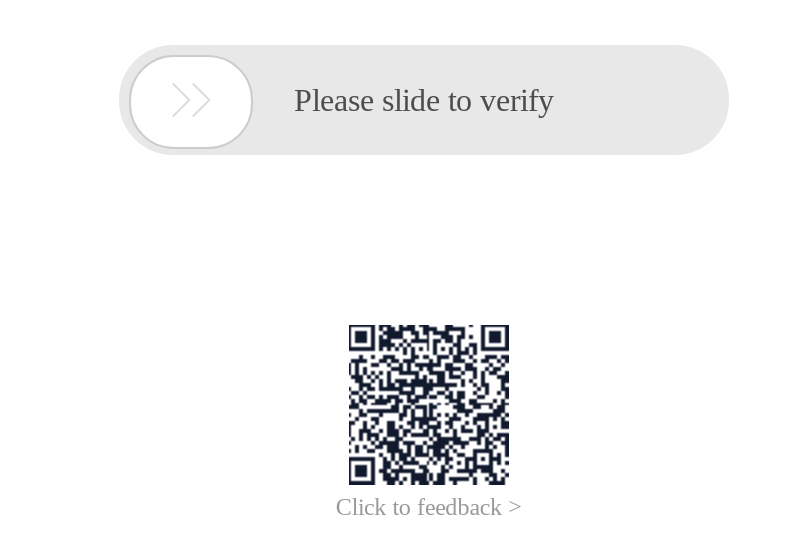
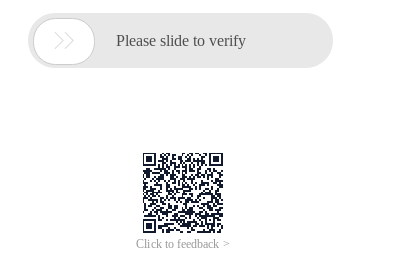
- [image]
+ [image]
